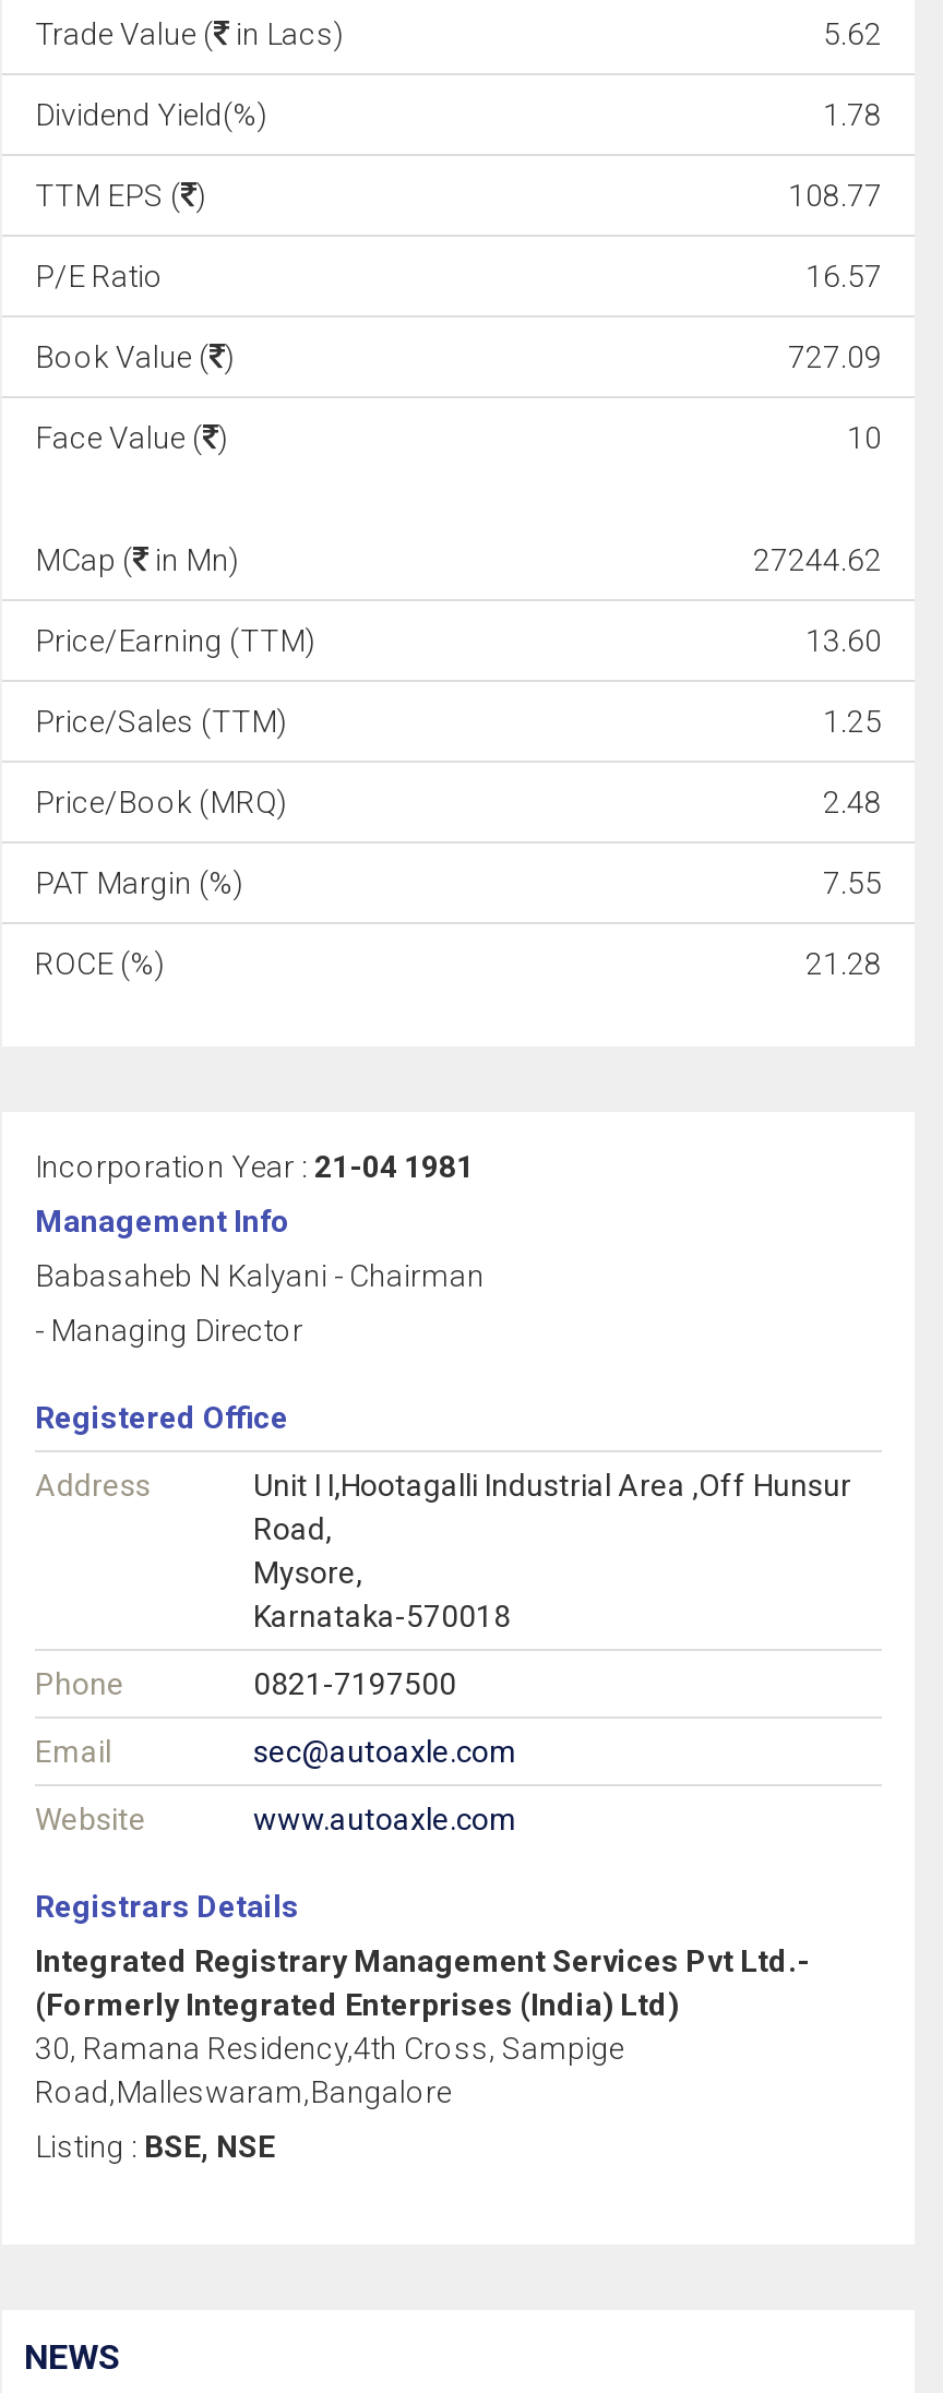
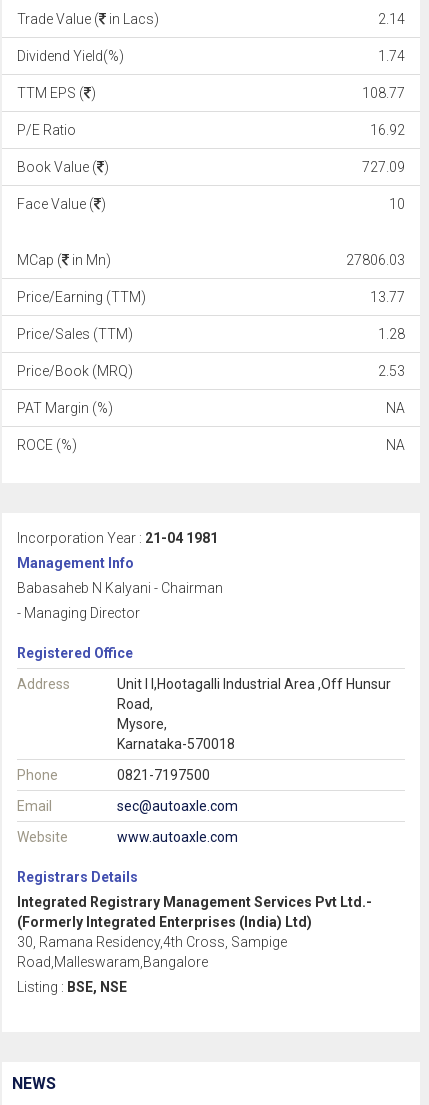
- 5.62
+ 2.14

- 1.78
+ 1.74

- 16.57
+ 16.92

- 27244.62
+ 27806.03

- 13.60
+ 13.77

- 1.25
+ 1.28

- 2.48
+ 2.53

- 7.55
+ NA

- 21.28
+ NA
